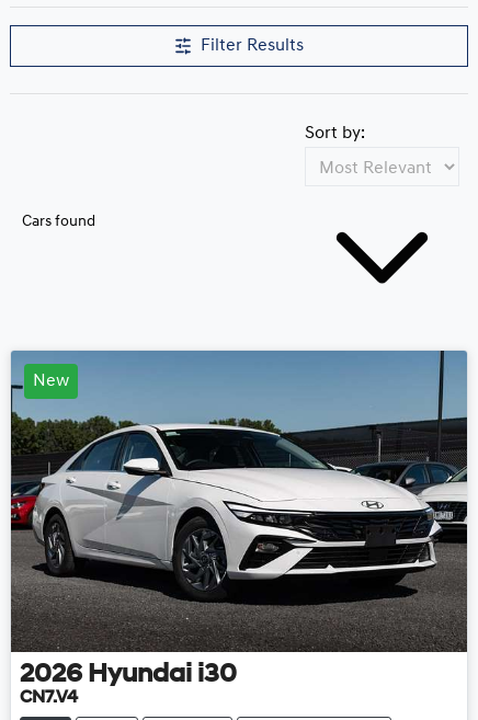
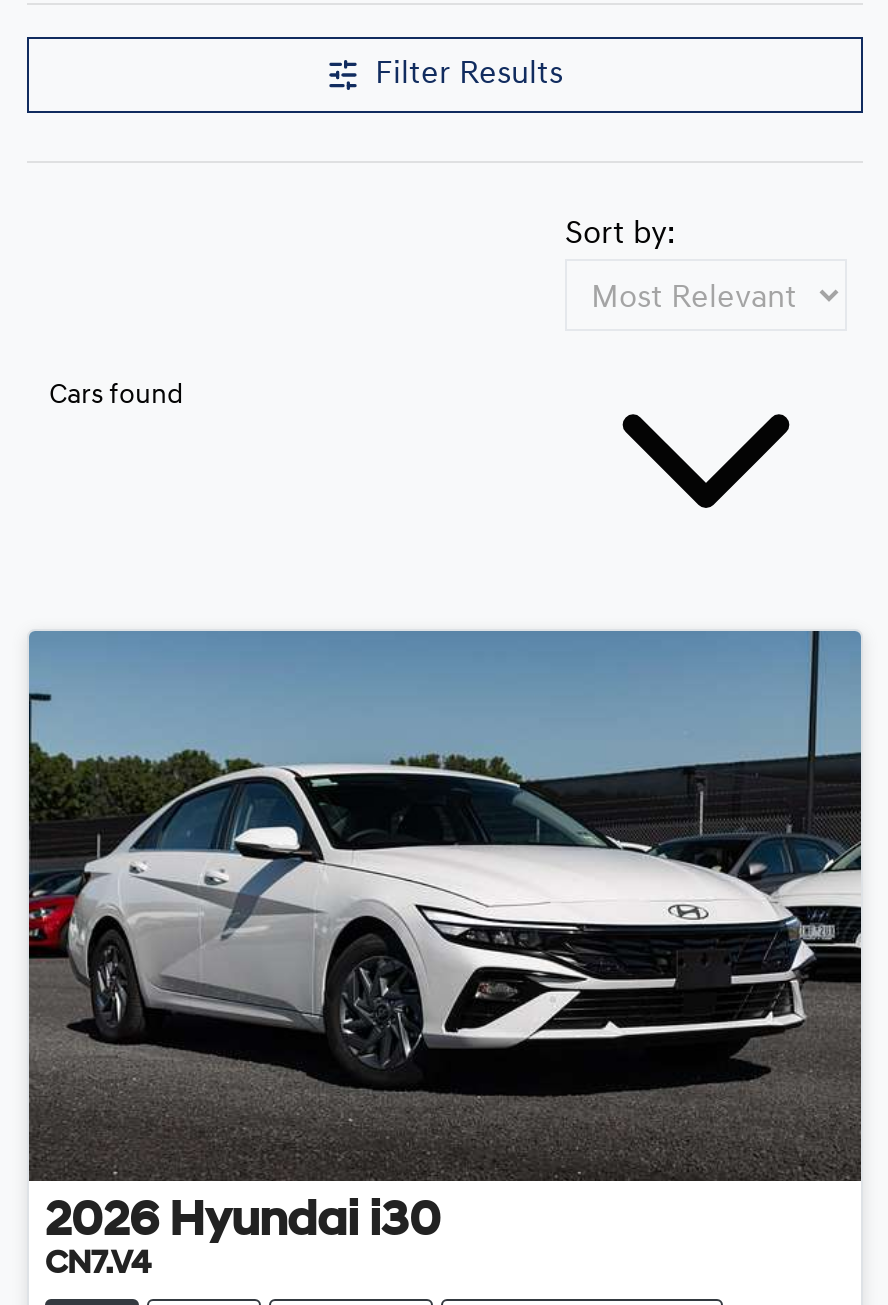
- New
